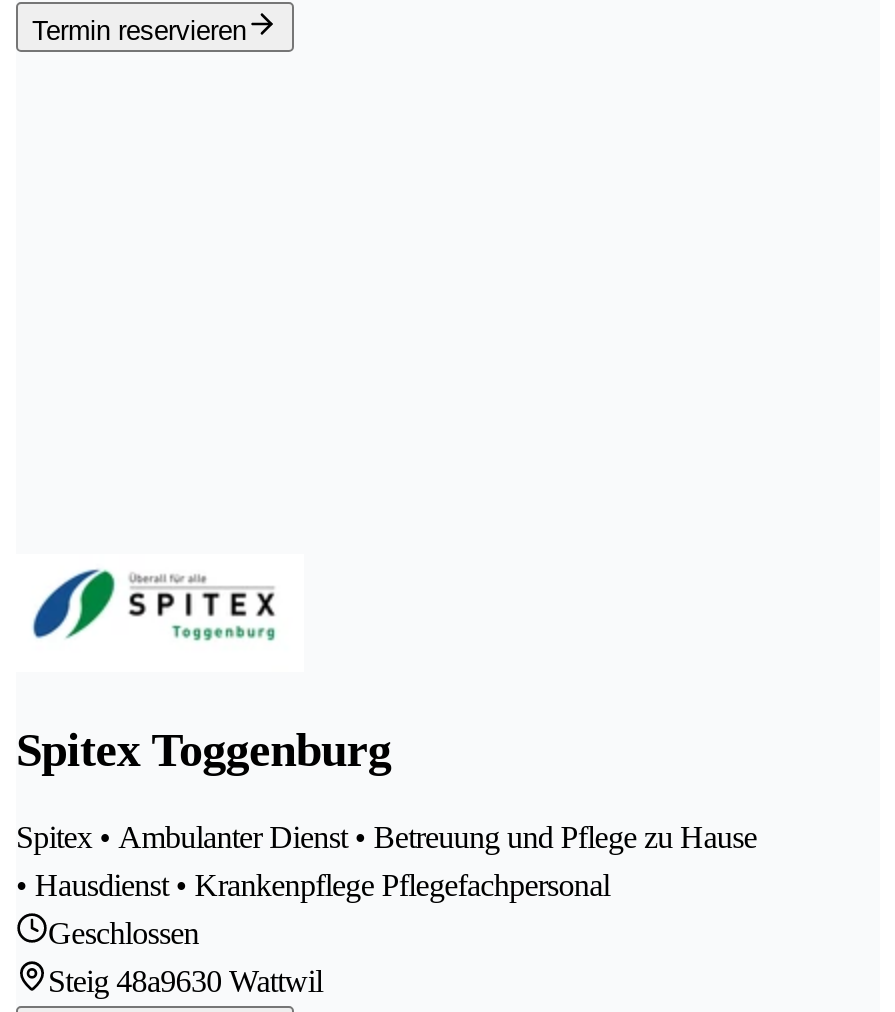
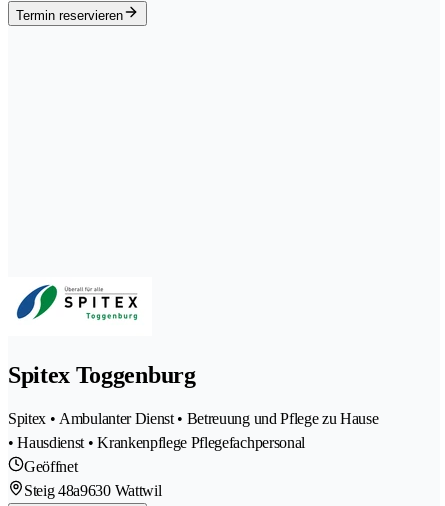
- Geschlossen
+ Geöffnet
